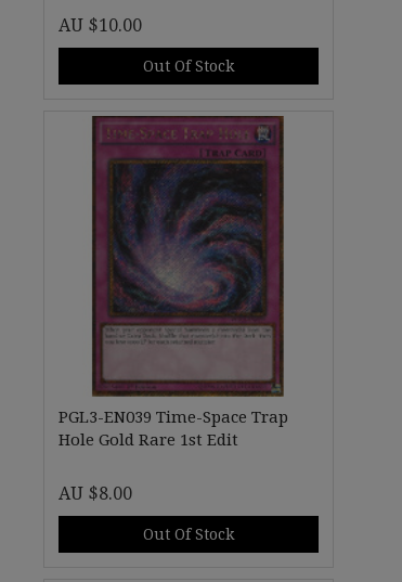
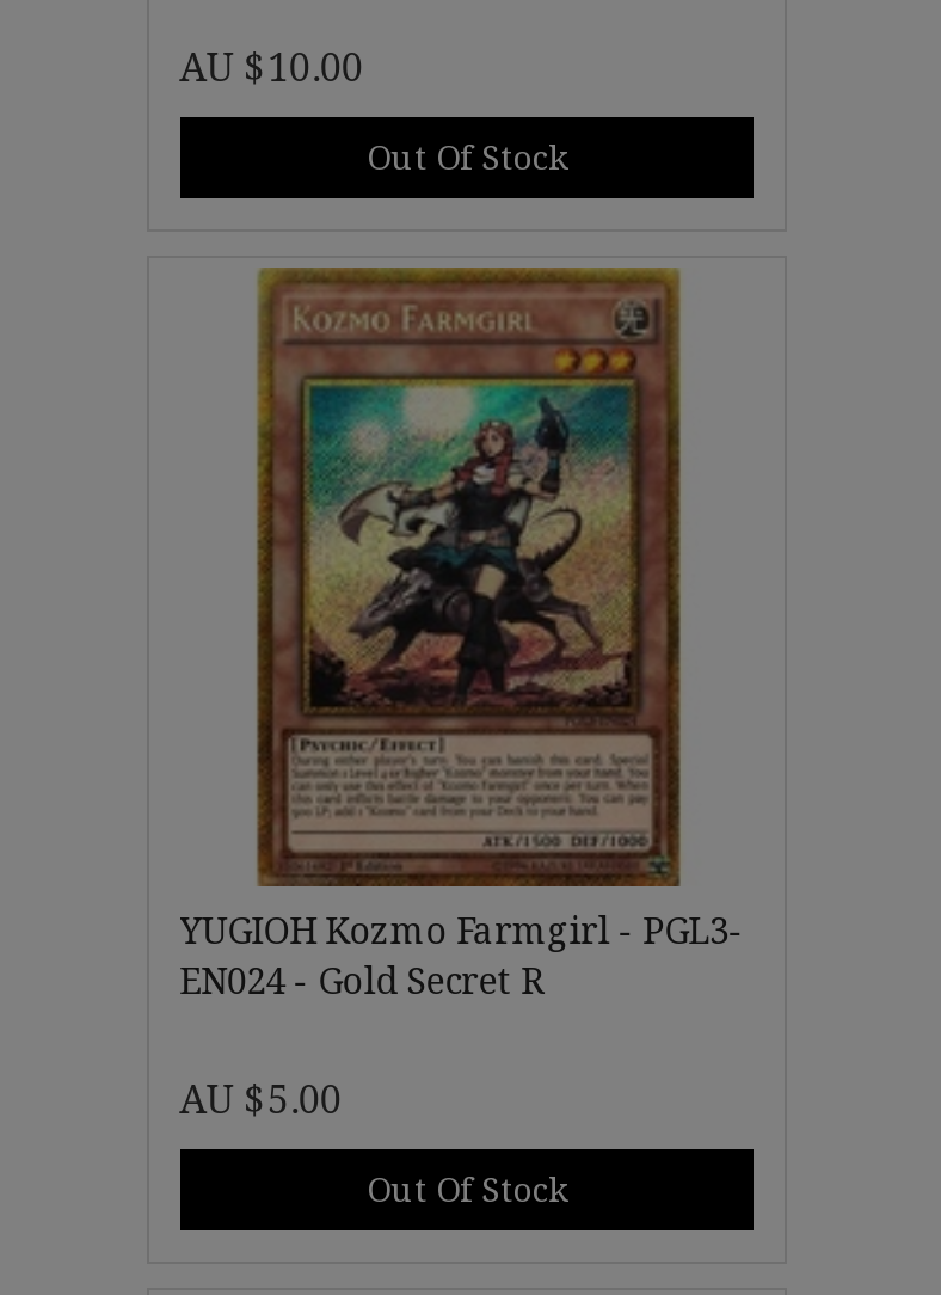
- [image]
- PGL3-EN039 Time-Space Trap
- Hole Gold Rare 1st Edit
+ [image]
+ YUGIOH Kozmo Farmgirl - PGL3-
+ EN024 - Gold Secret R

- AU $8.00
+ AU $5.00
